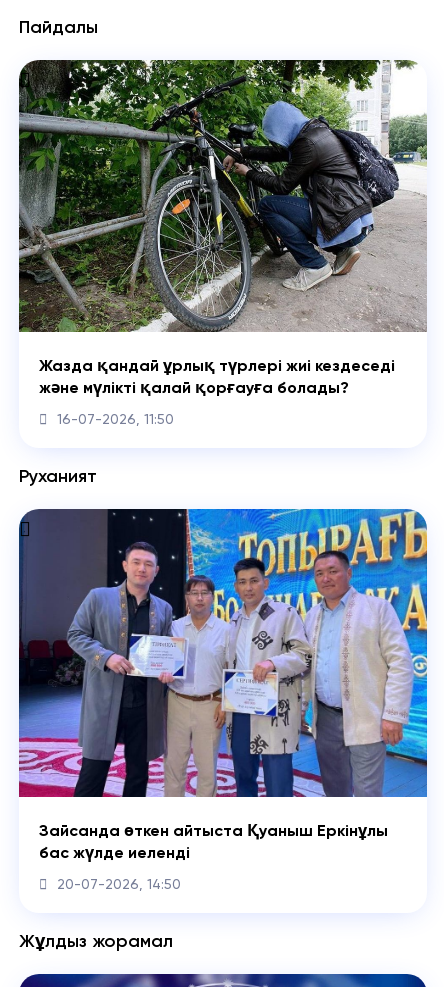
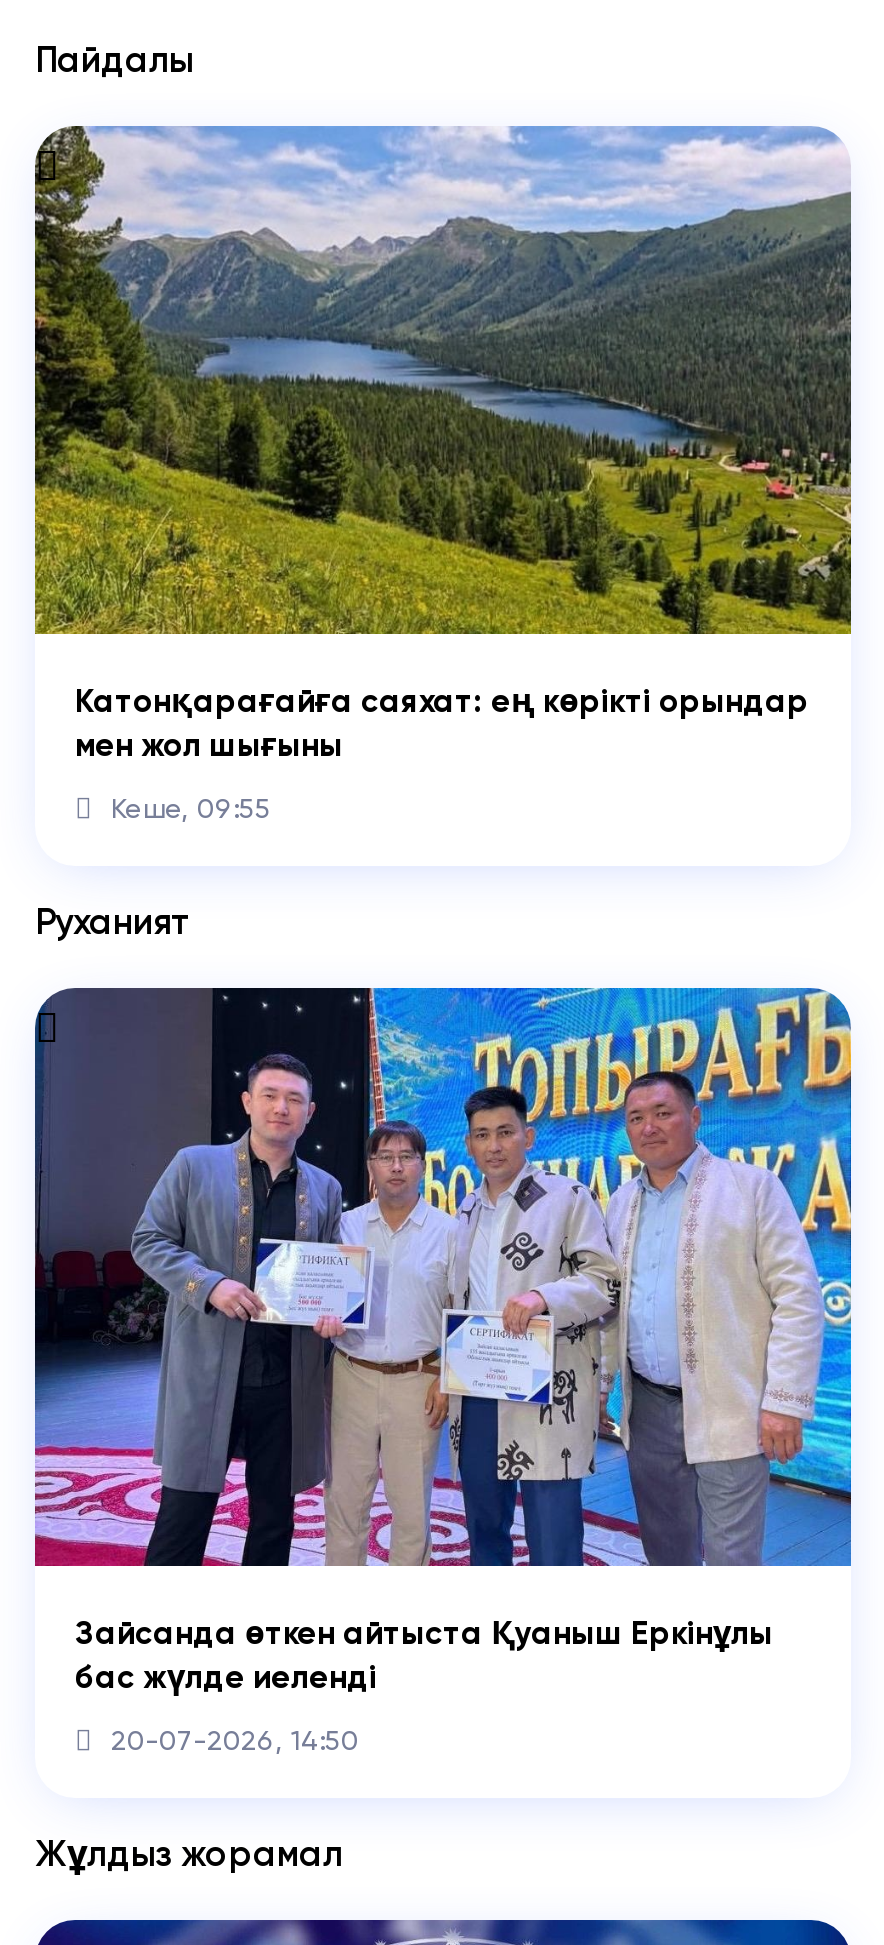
- [image]
- Жазда қандай ұрлық түрлері жиі кездеседі
- және мүлікті қалай қорғауға болады?
+ [image]
+ Катонқарағайға саяхат: ең көрікті орындар
+ мен жол шығыны

- 16-07-2026, 11:50
+ Кеше, 09:55
